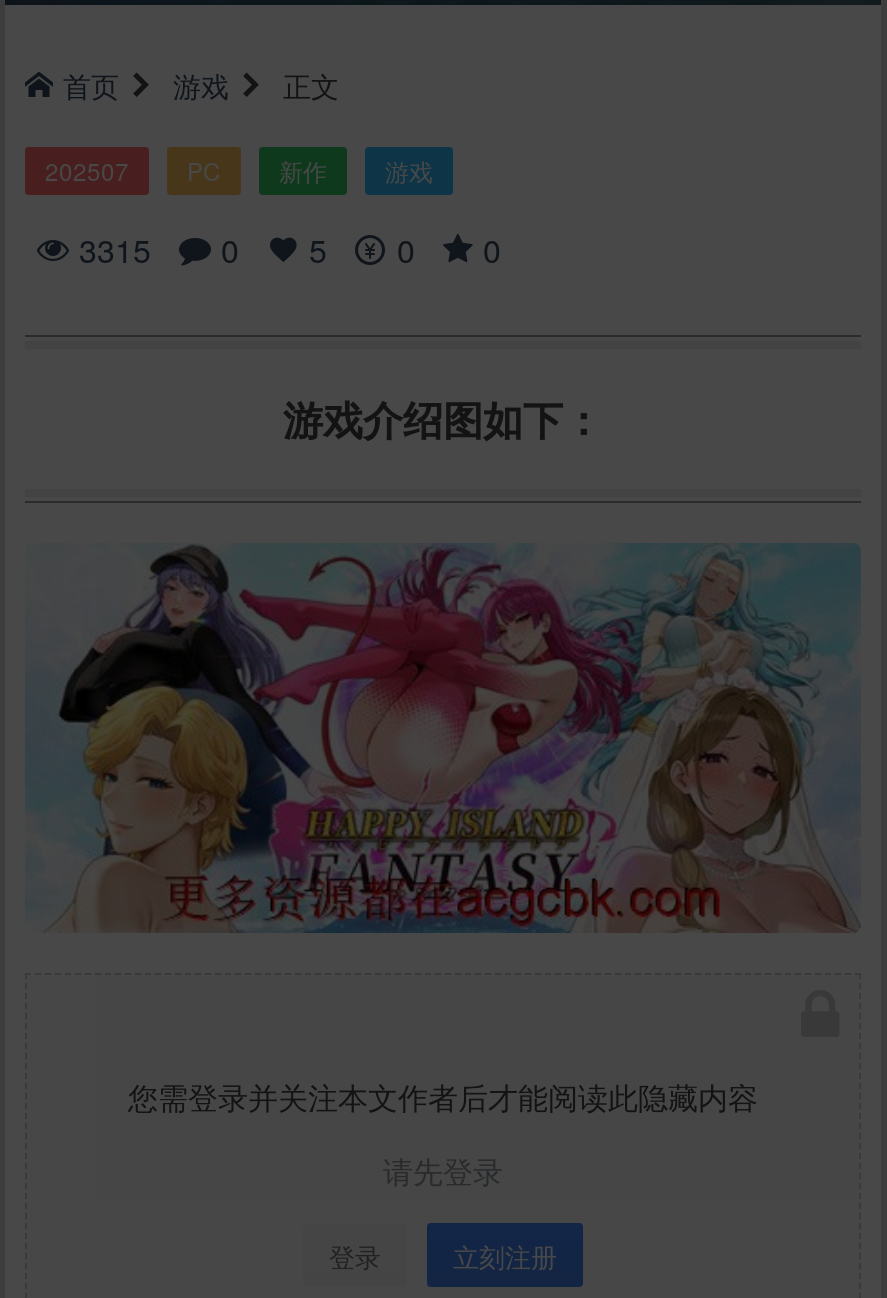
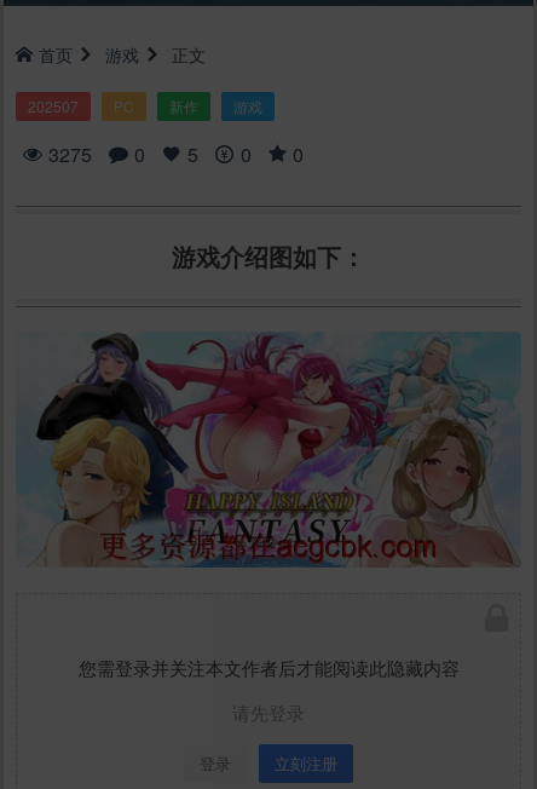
- 3315 0 5 0 0
+ 3275 0 5 0 0
